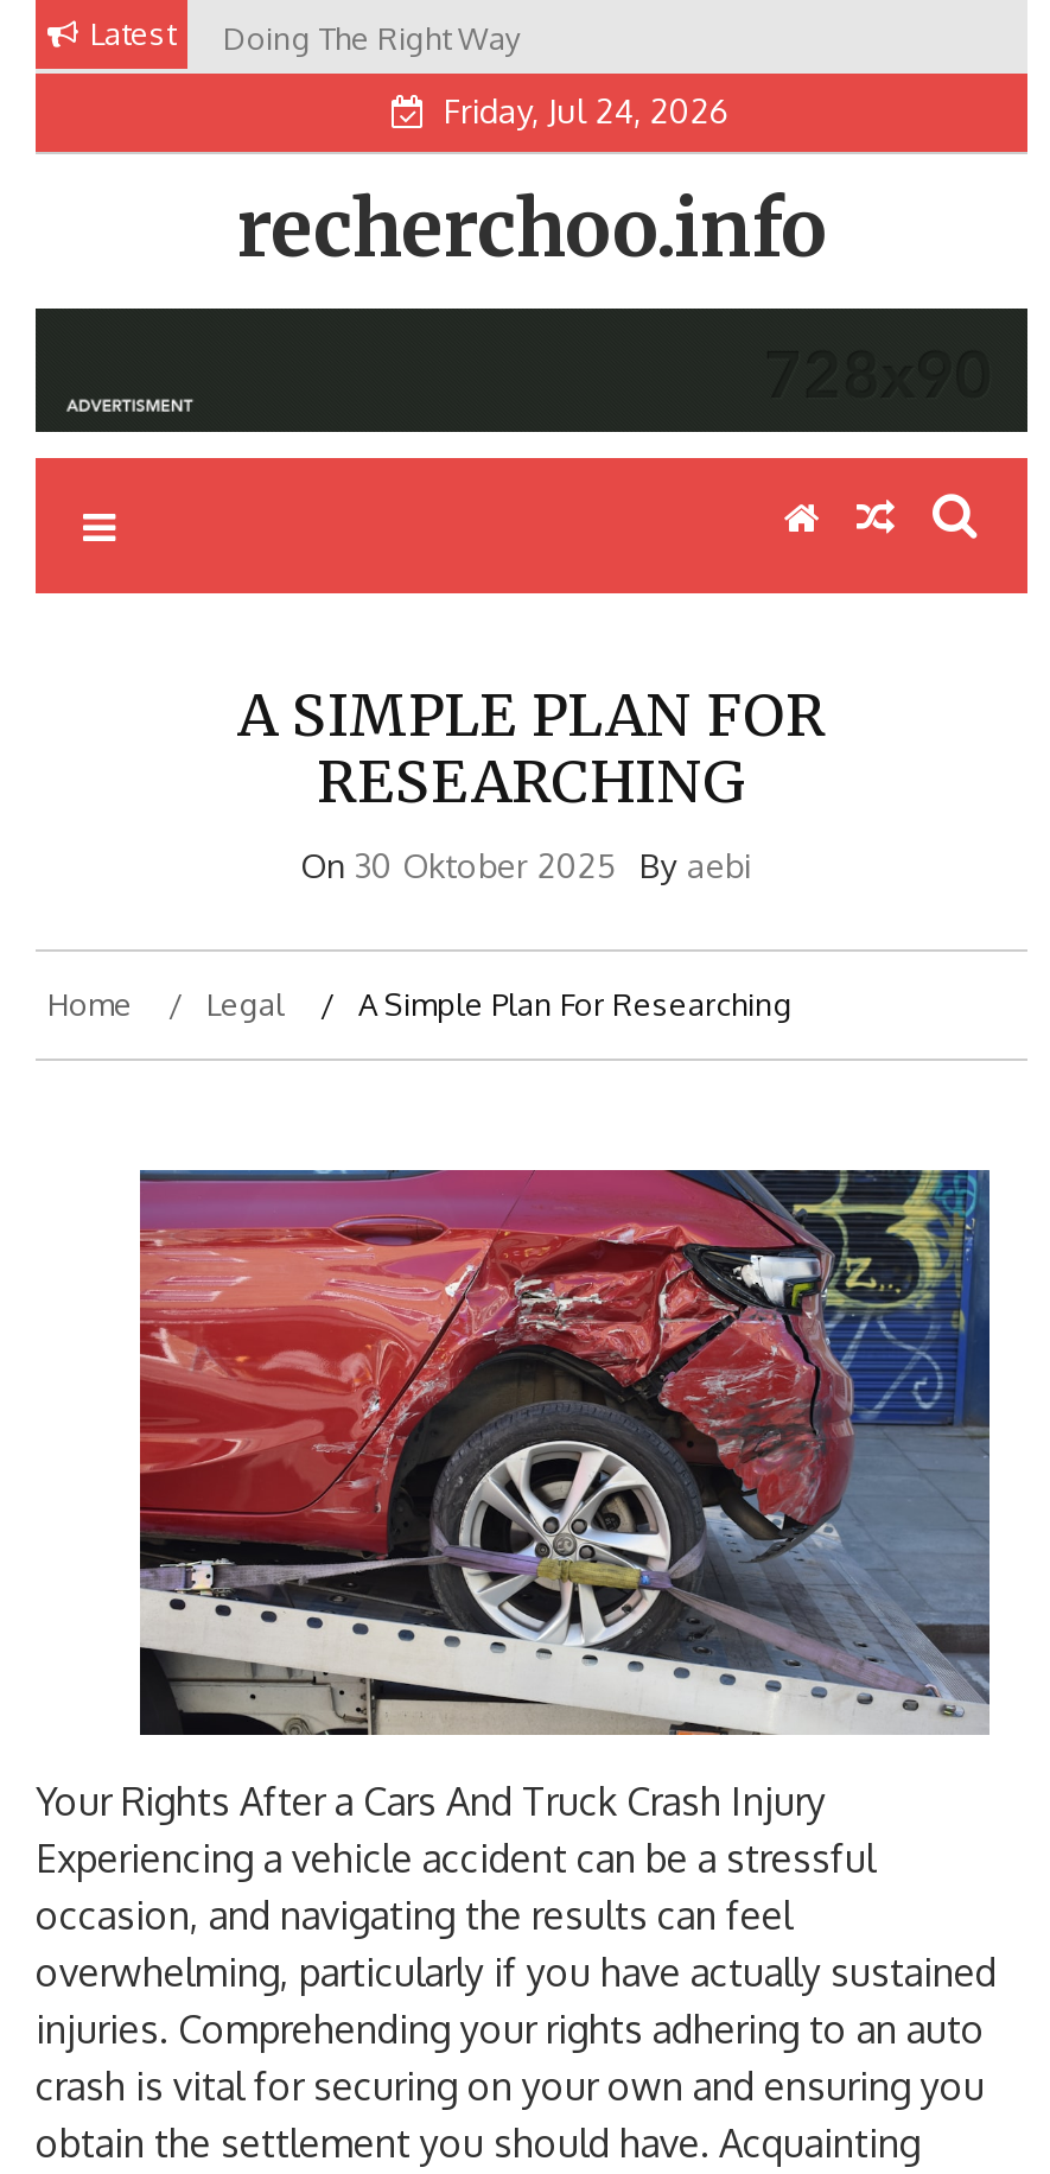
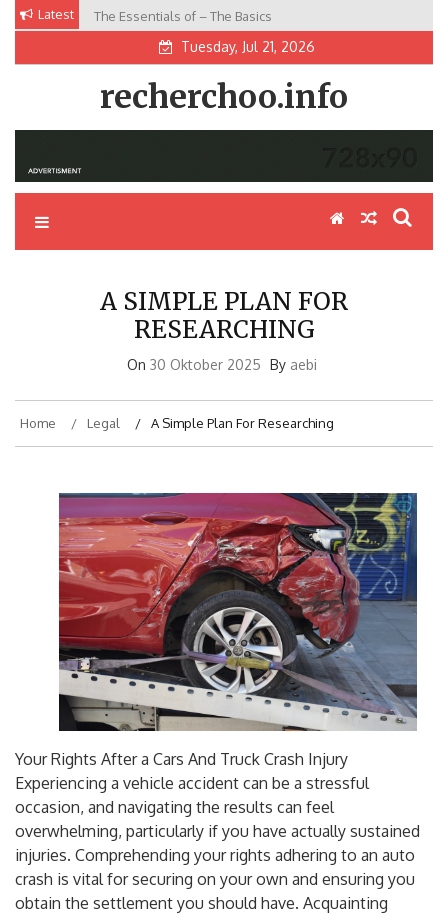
- Doing The Right Way
+ The Essentials of – The Basics

- Friday, Jul 24, 2026
+ Tuesday, Jul 21, 2026
